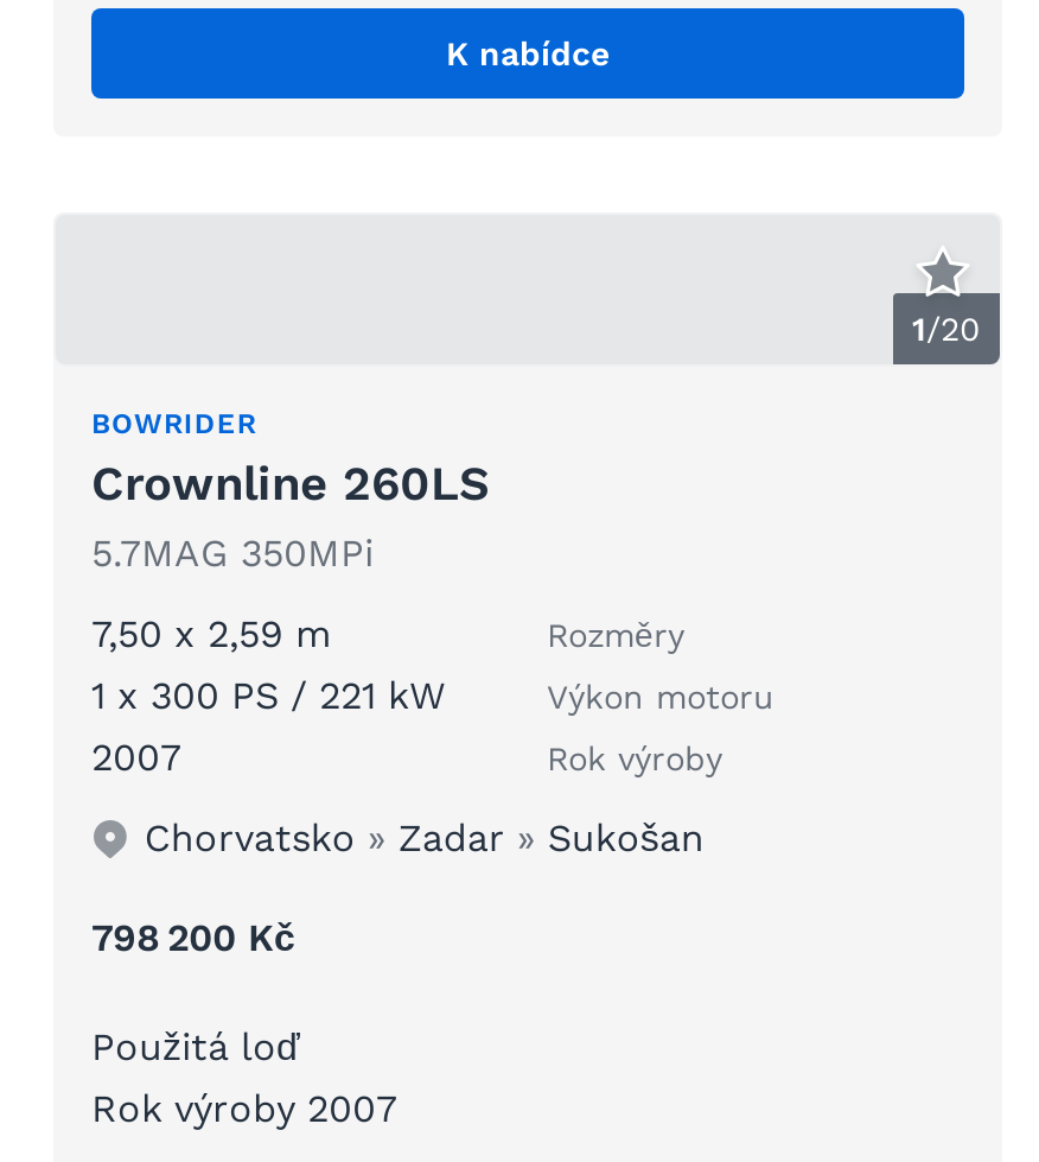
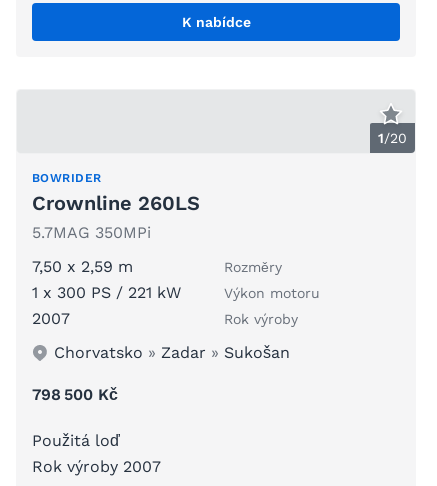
- 798 200 Kč
+ 798 500 Kč
